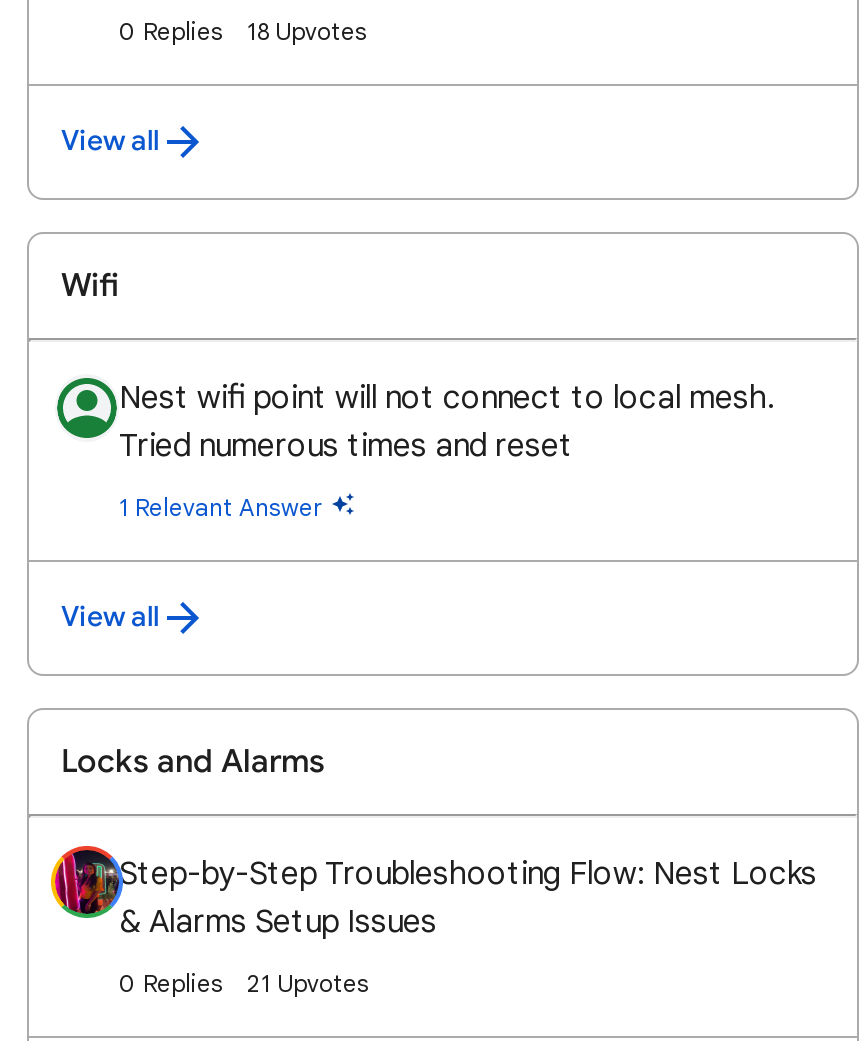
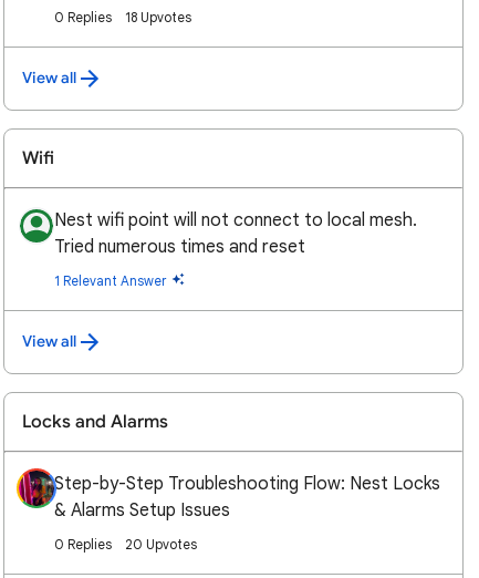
- 21 Upvotes
+ 20 Upvotes
